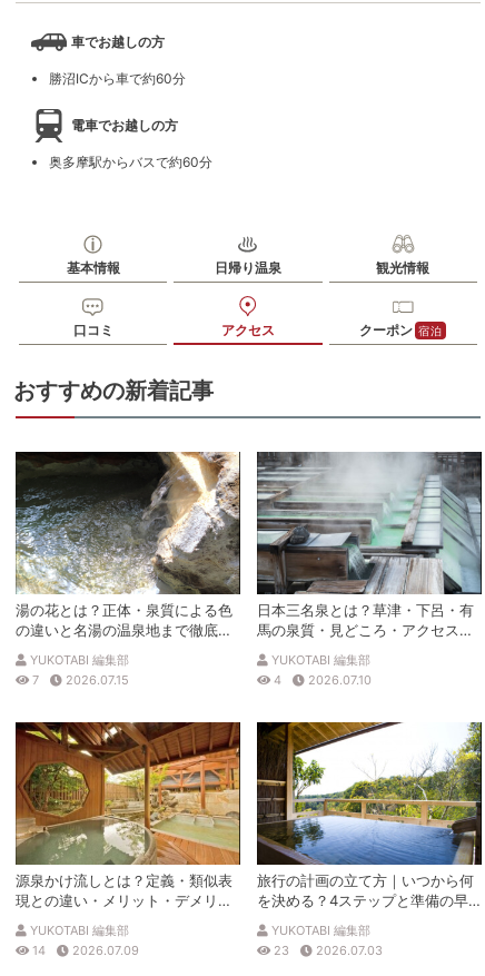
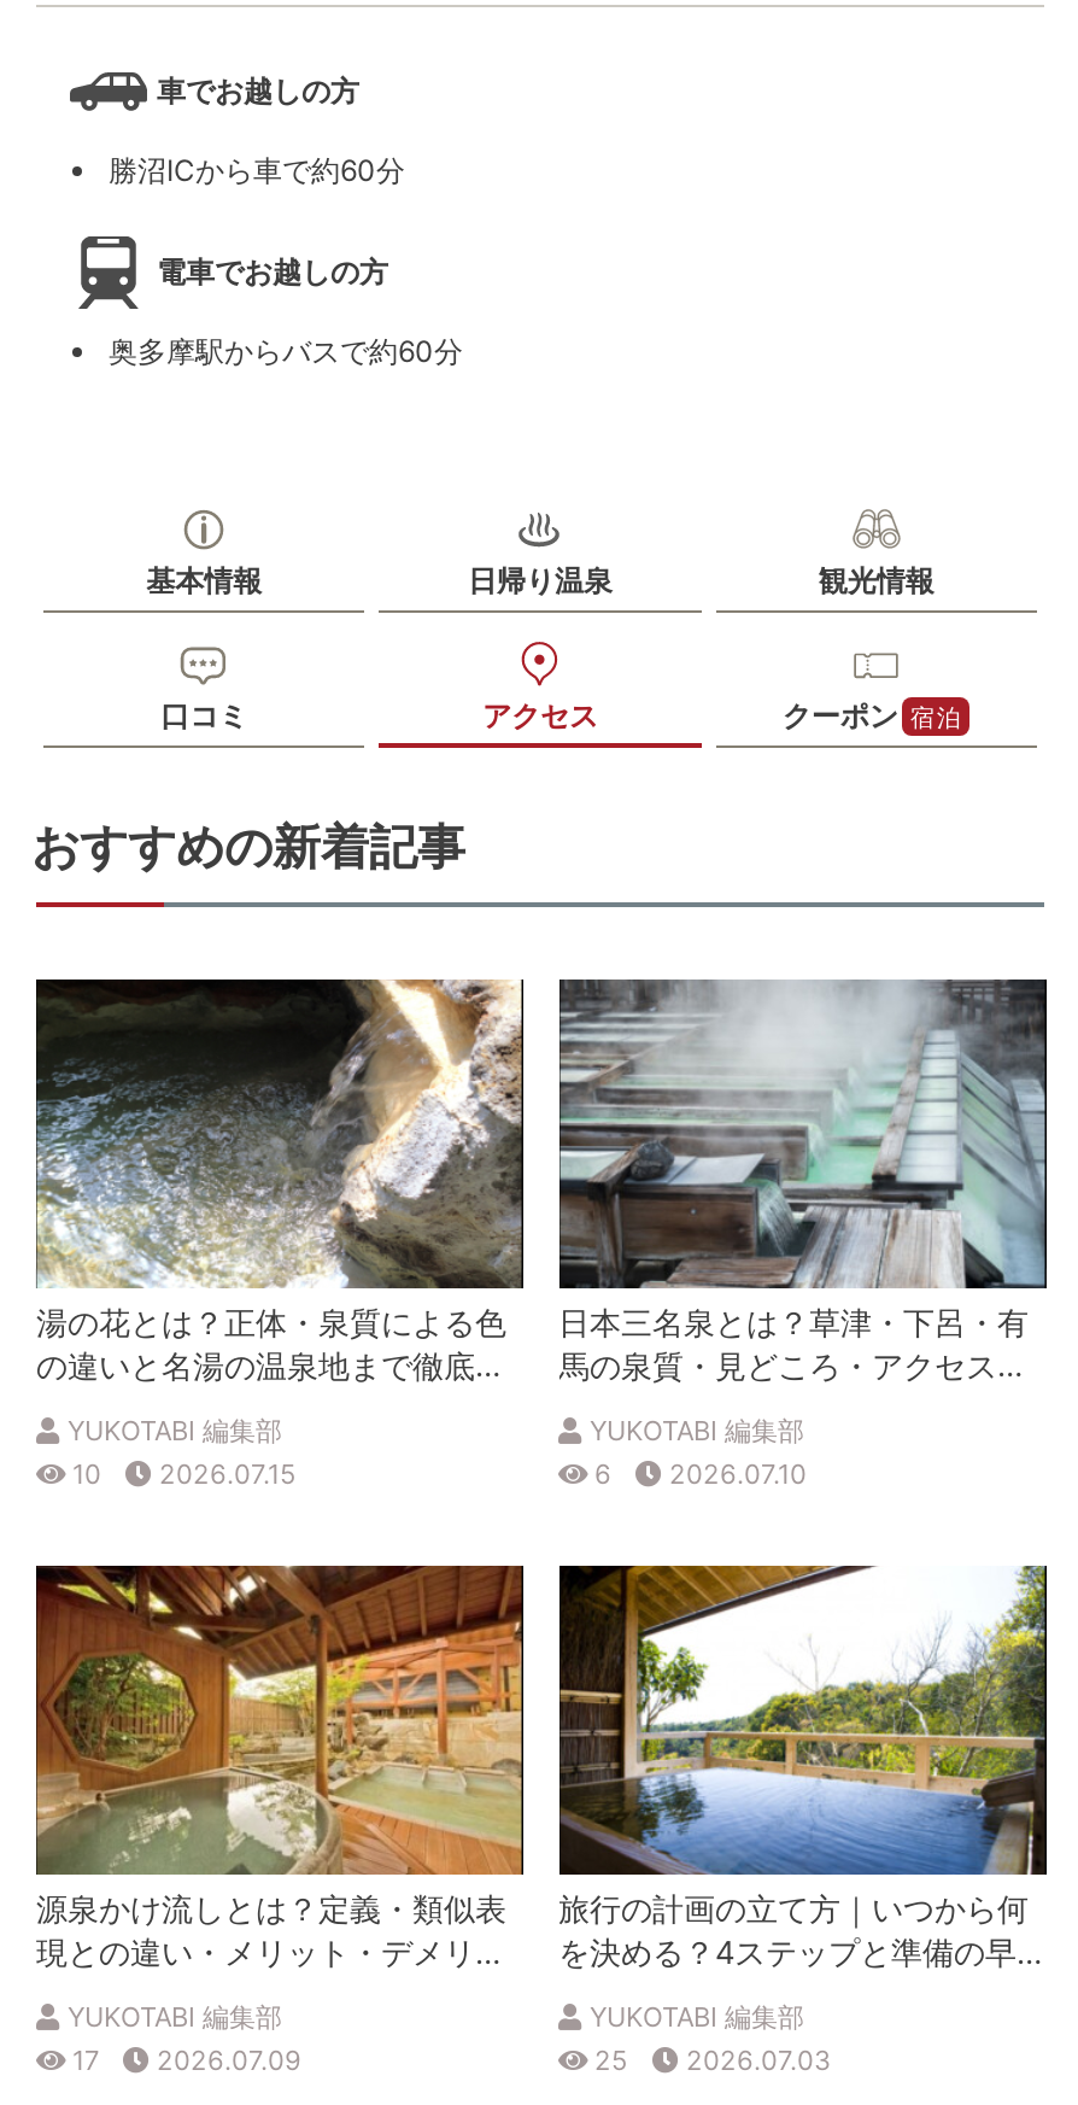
- 7 2026.07.15
+ 10 2026.07.15

- 4 2026.07.10
+ 6 2026.07.10

- 14 2026.07.09
+ 17 2026.07.09

- 23 2026.07.03
+ 25 2026.07.03
